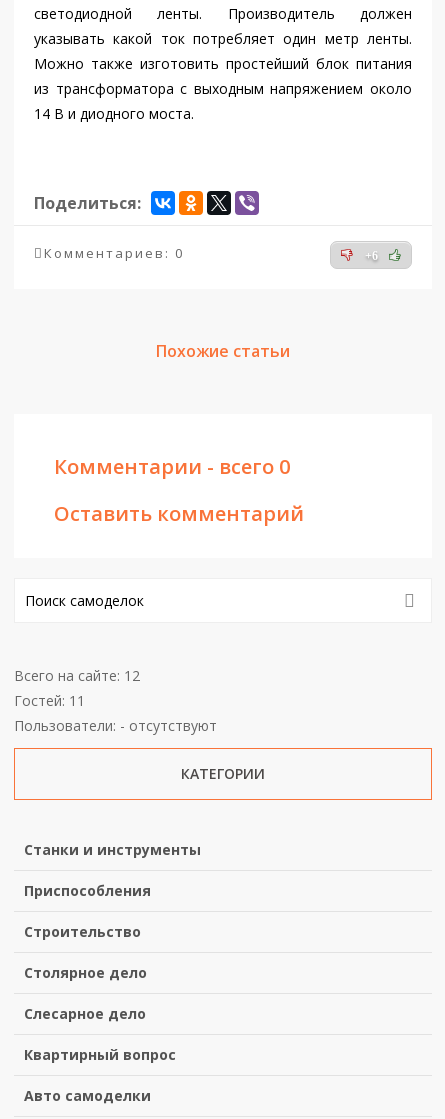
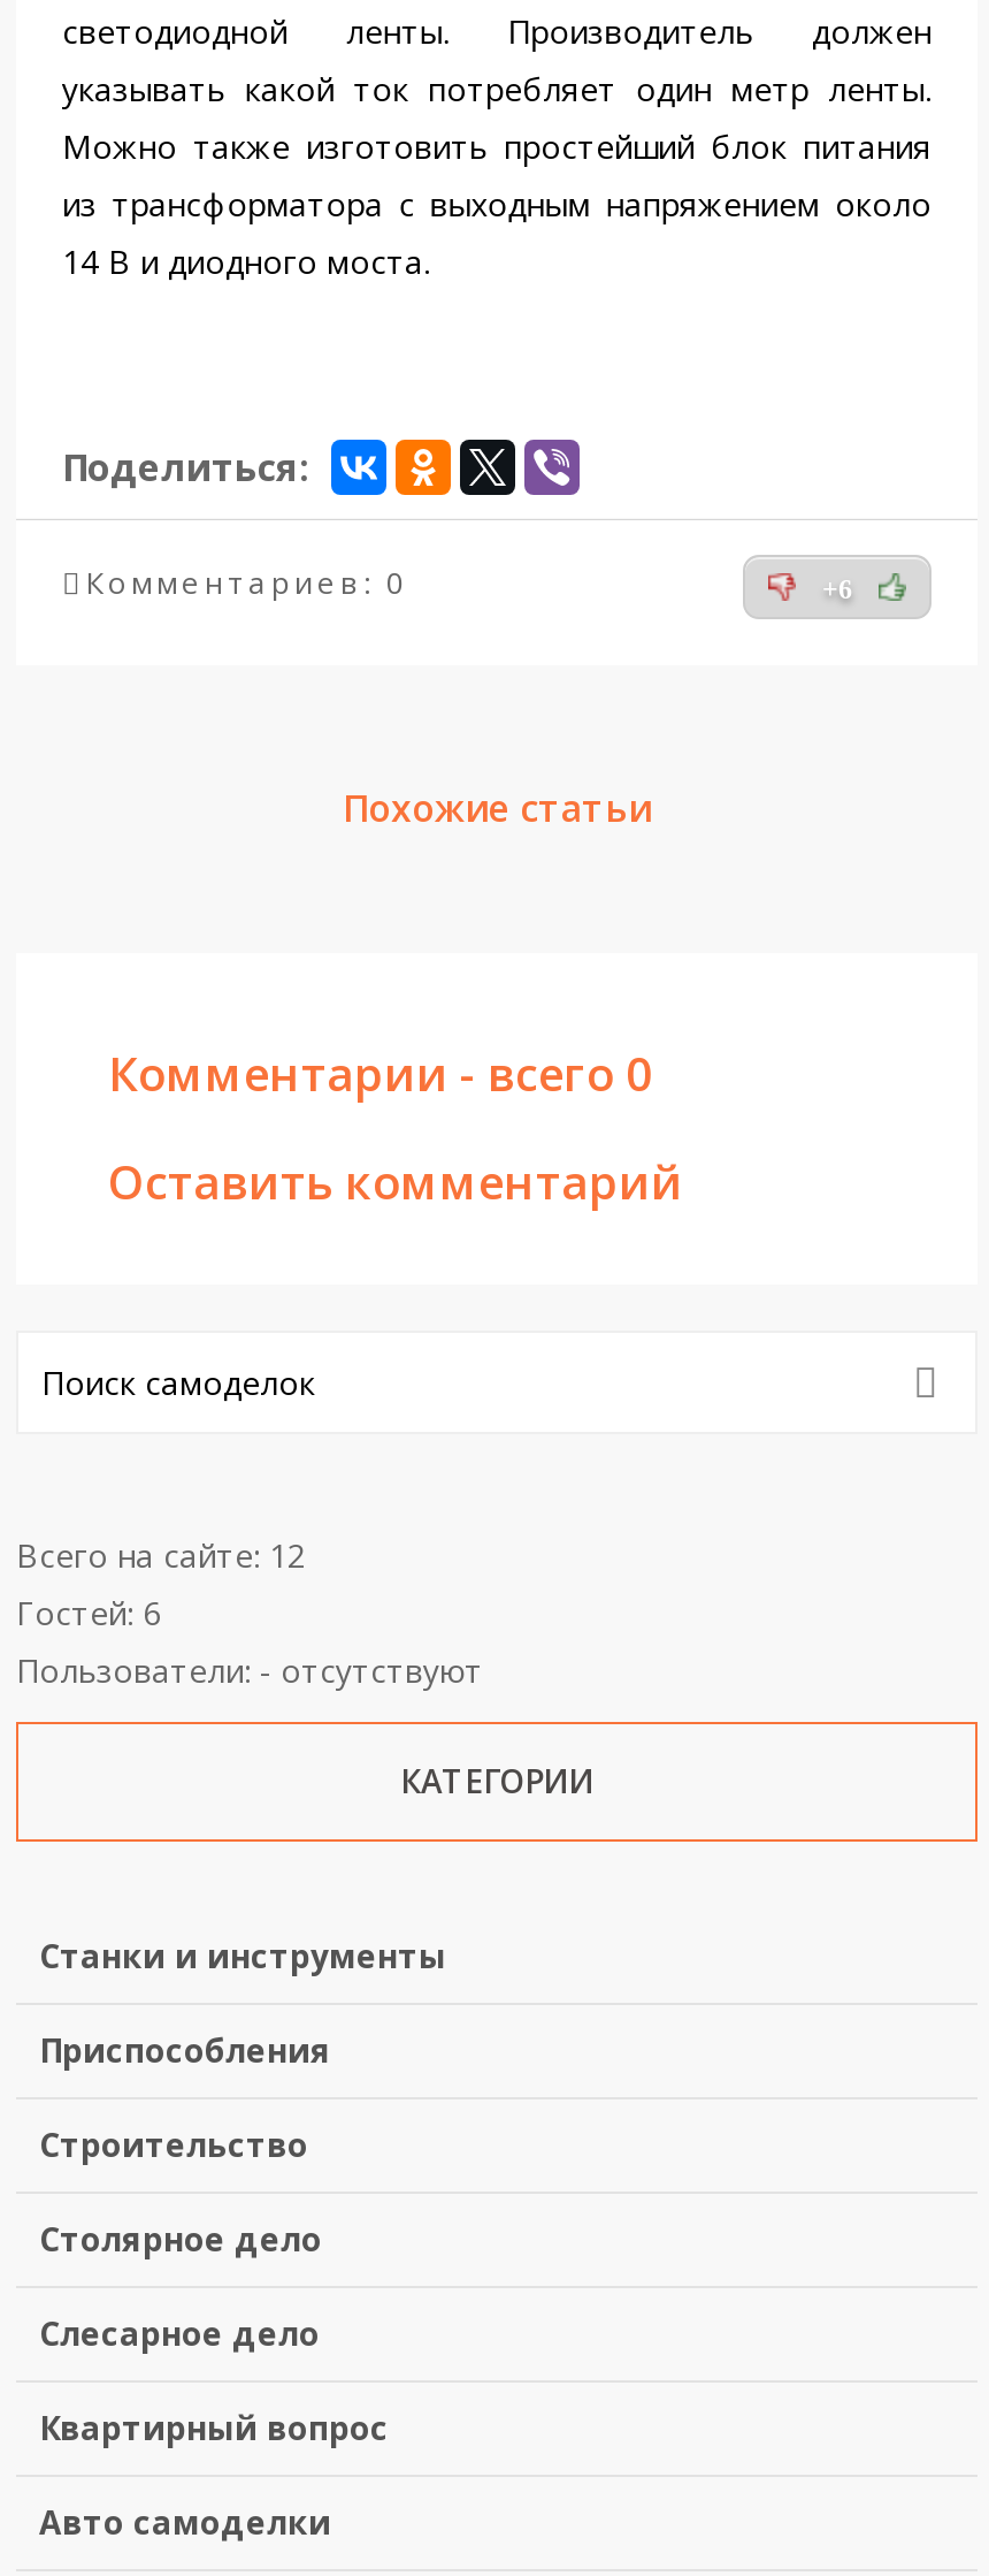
- Гостей: 11
+ Гостей: 6
